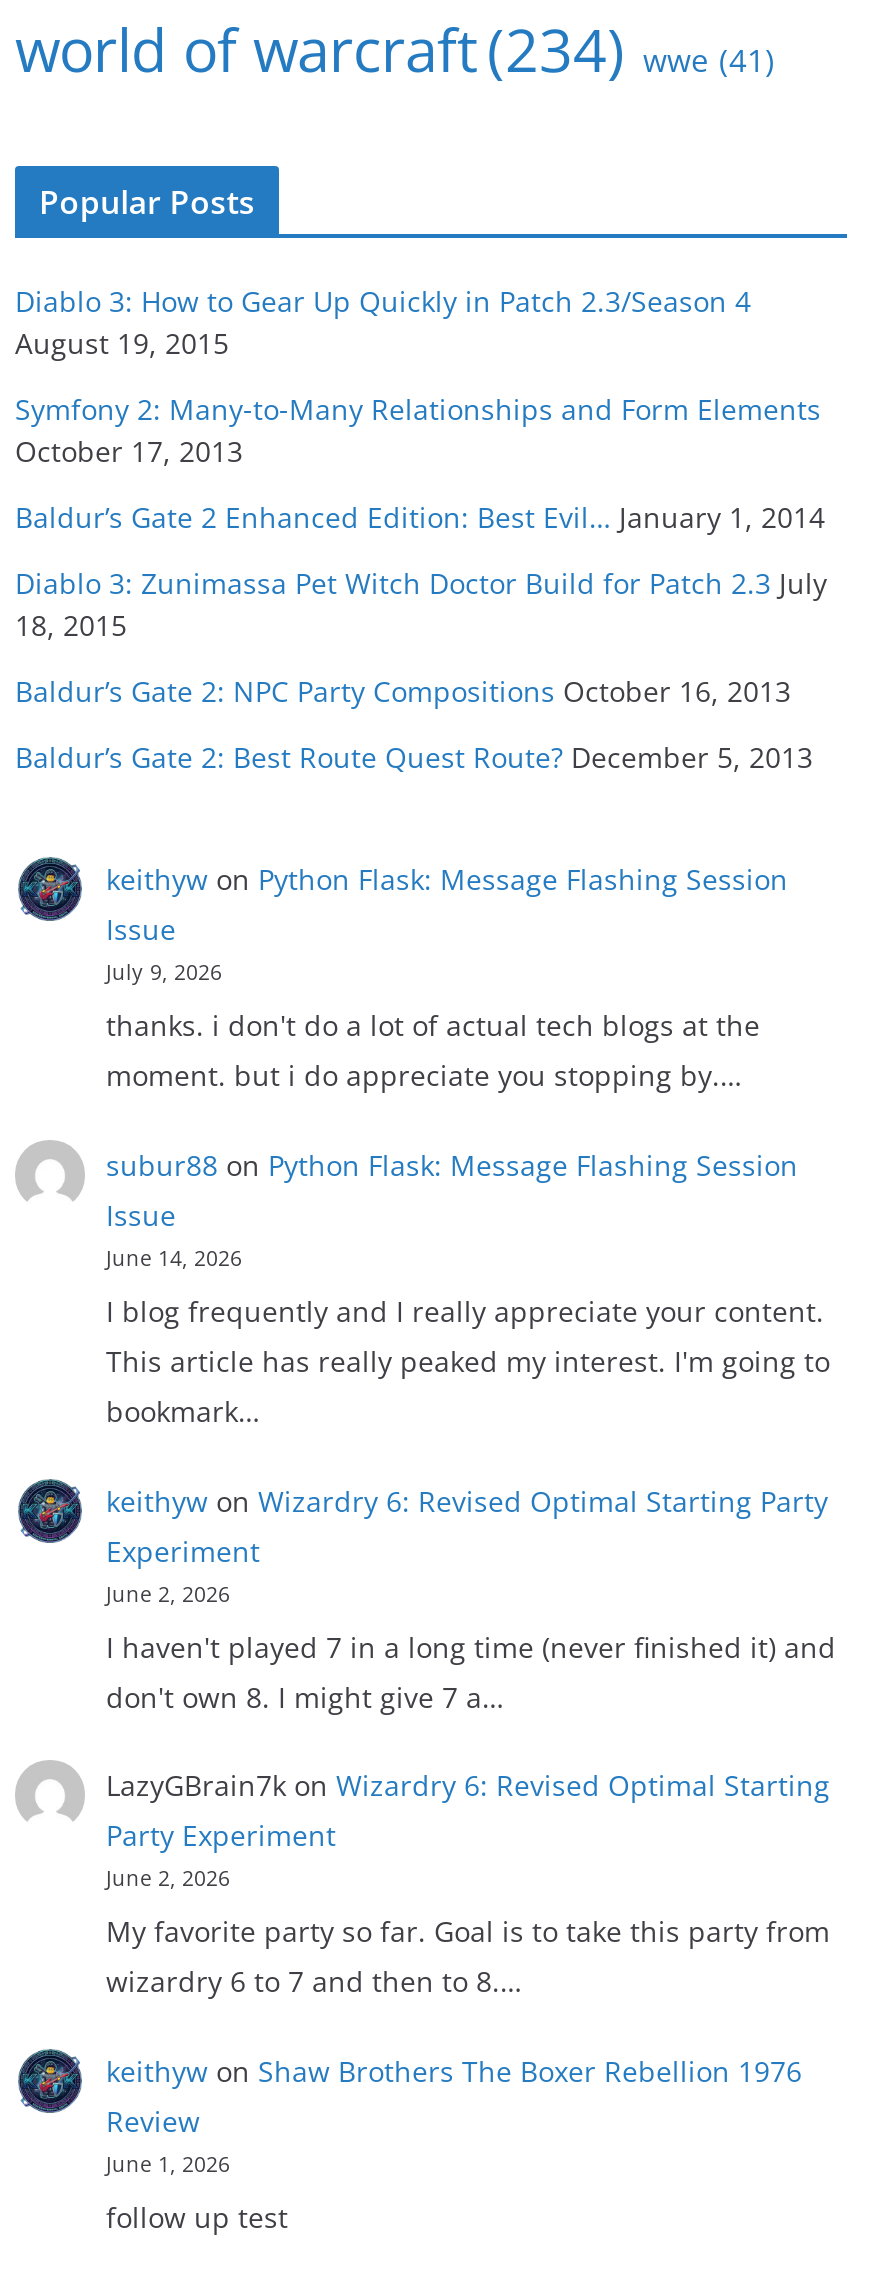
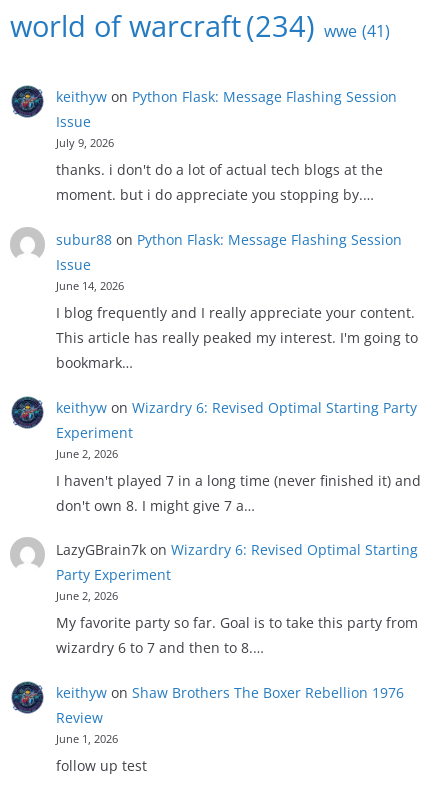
- Popular Posts
- Diablo 3: How to Gear Up Quickly in Patch 2.3/Season 4
- August 19, 2015
- Symfony 2: Many-to-Many Relationships and Form Elements
- October 17, 2013
- Baldur’s Gate 2 Enhanced Edition: Best Evil… January 1, 2014
- Diablo 3: Zunimassa Pet Witch Doctor Build for Patch 2.3 July
- 18, 2015
- Baldur’s Gate 2: NPC Party Compositions October 16, 2013
- Baldur’s Gate 2: Best Route Quest Route? December 5, 2013
